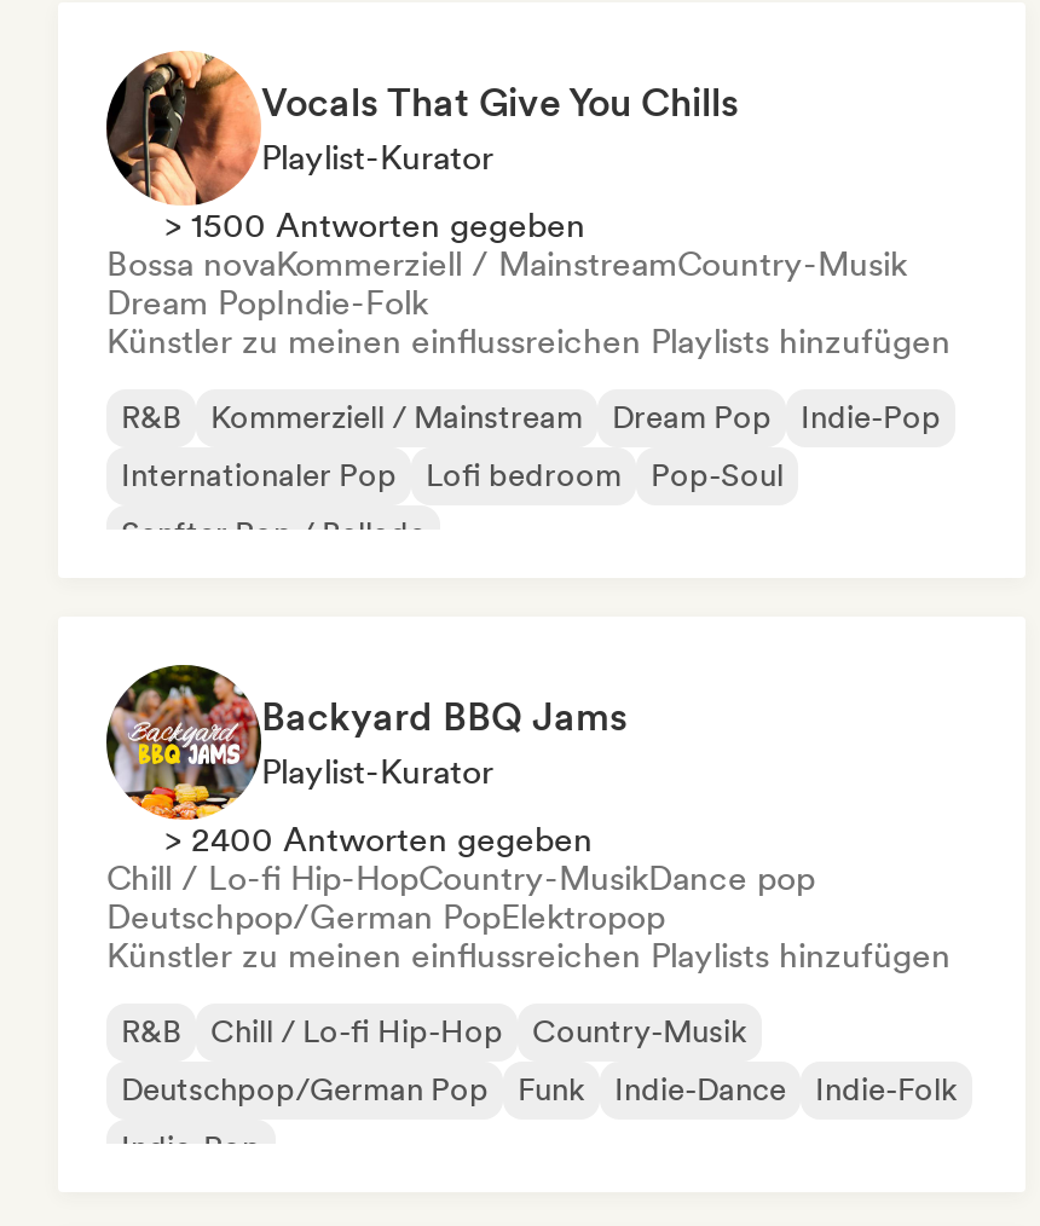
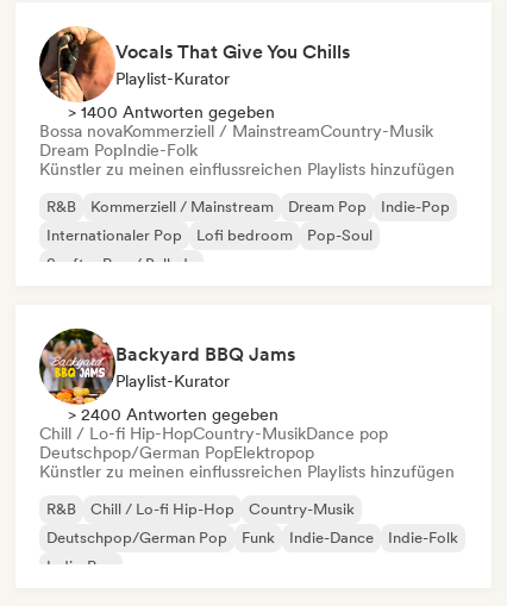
- > 1500 Antworten gegeben
+ > 1400 Antworten gegeben
